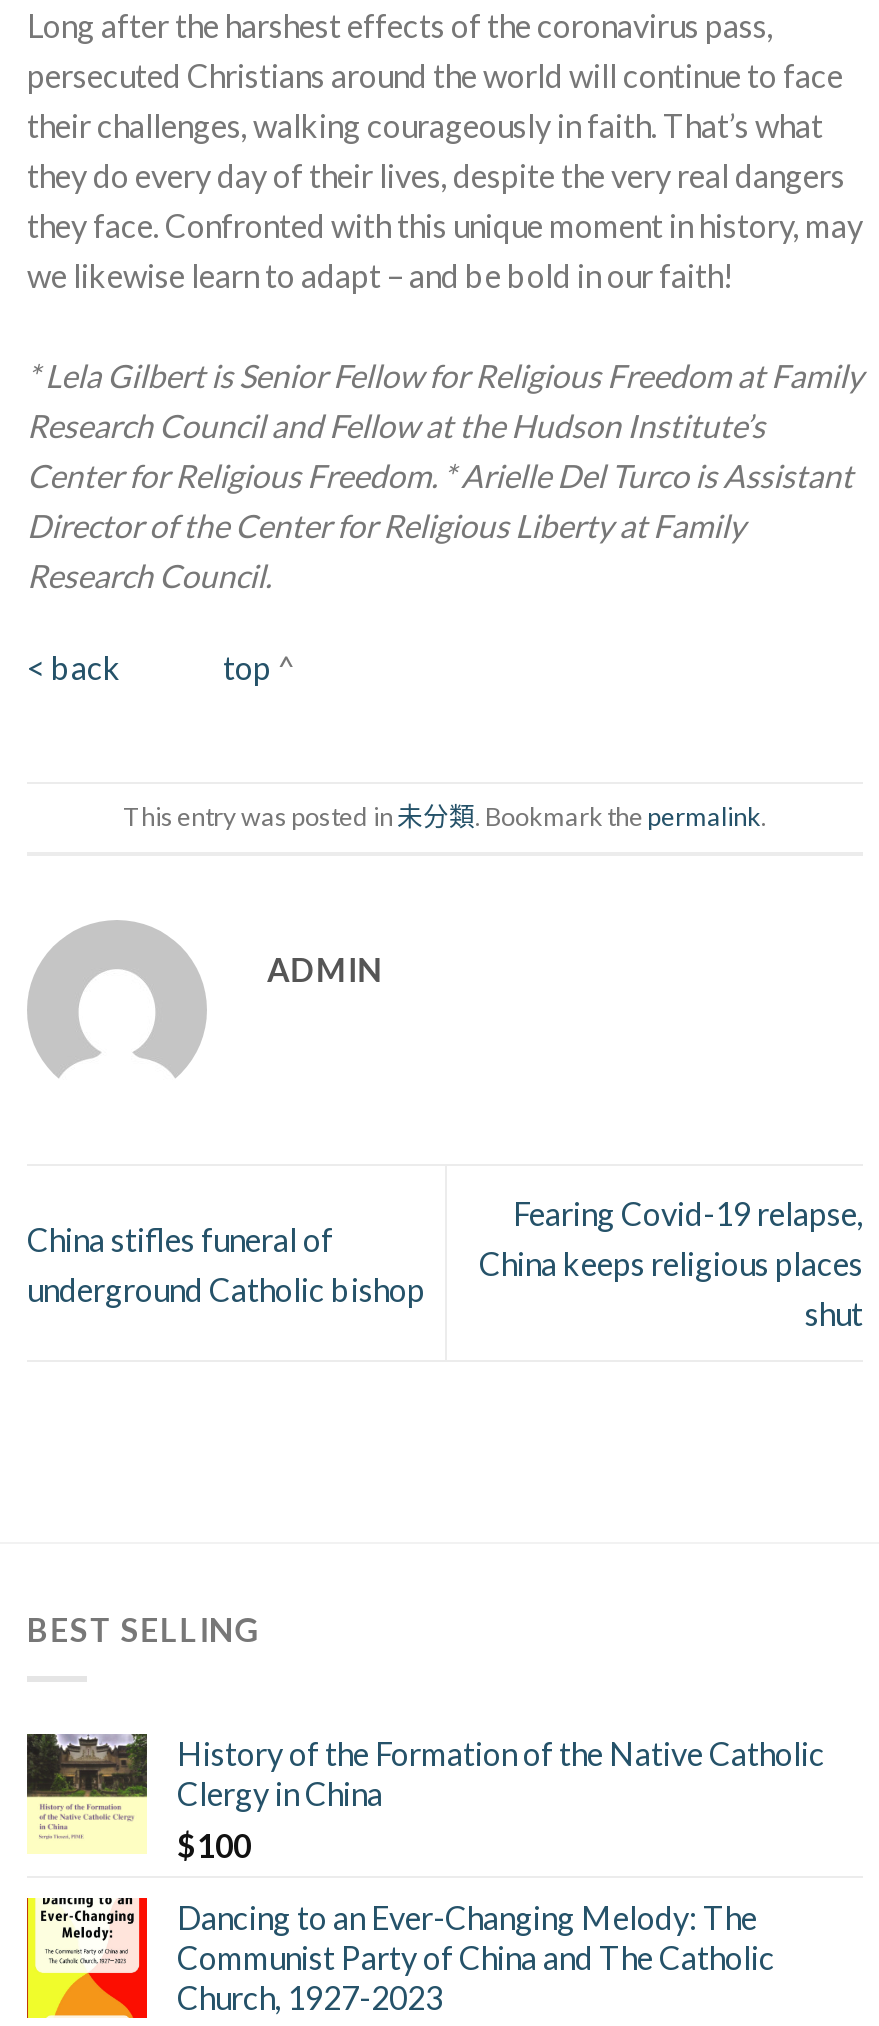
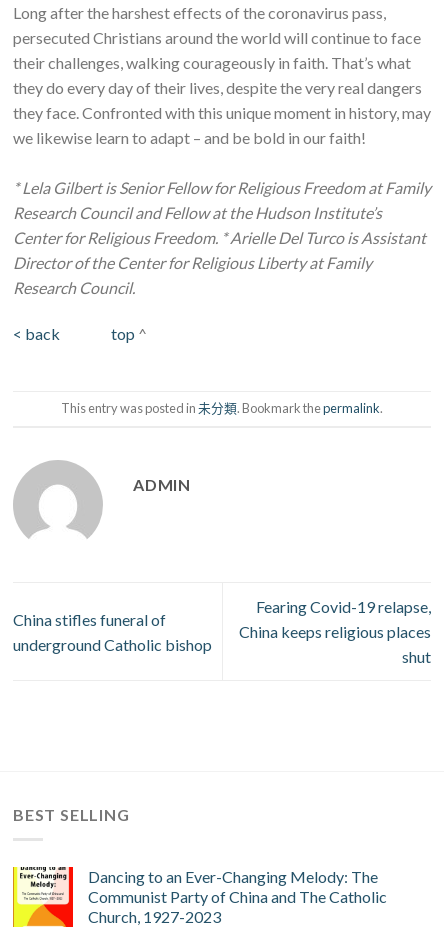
- [image]
- History of the Formation of the Native Catholic
- Clergy in China
- $100
